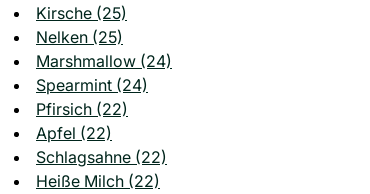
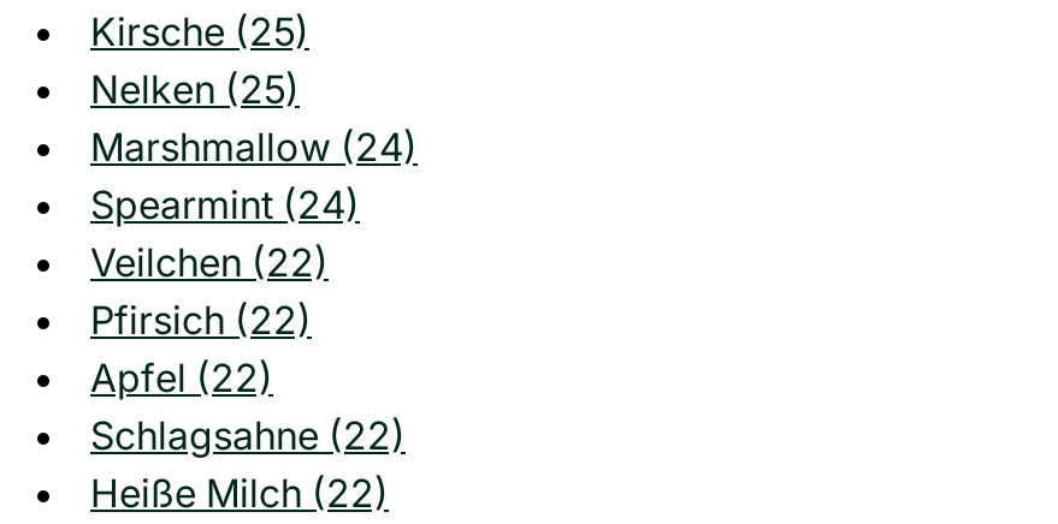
+ Veilchen (22)
